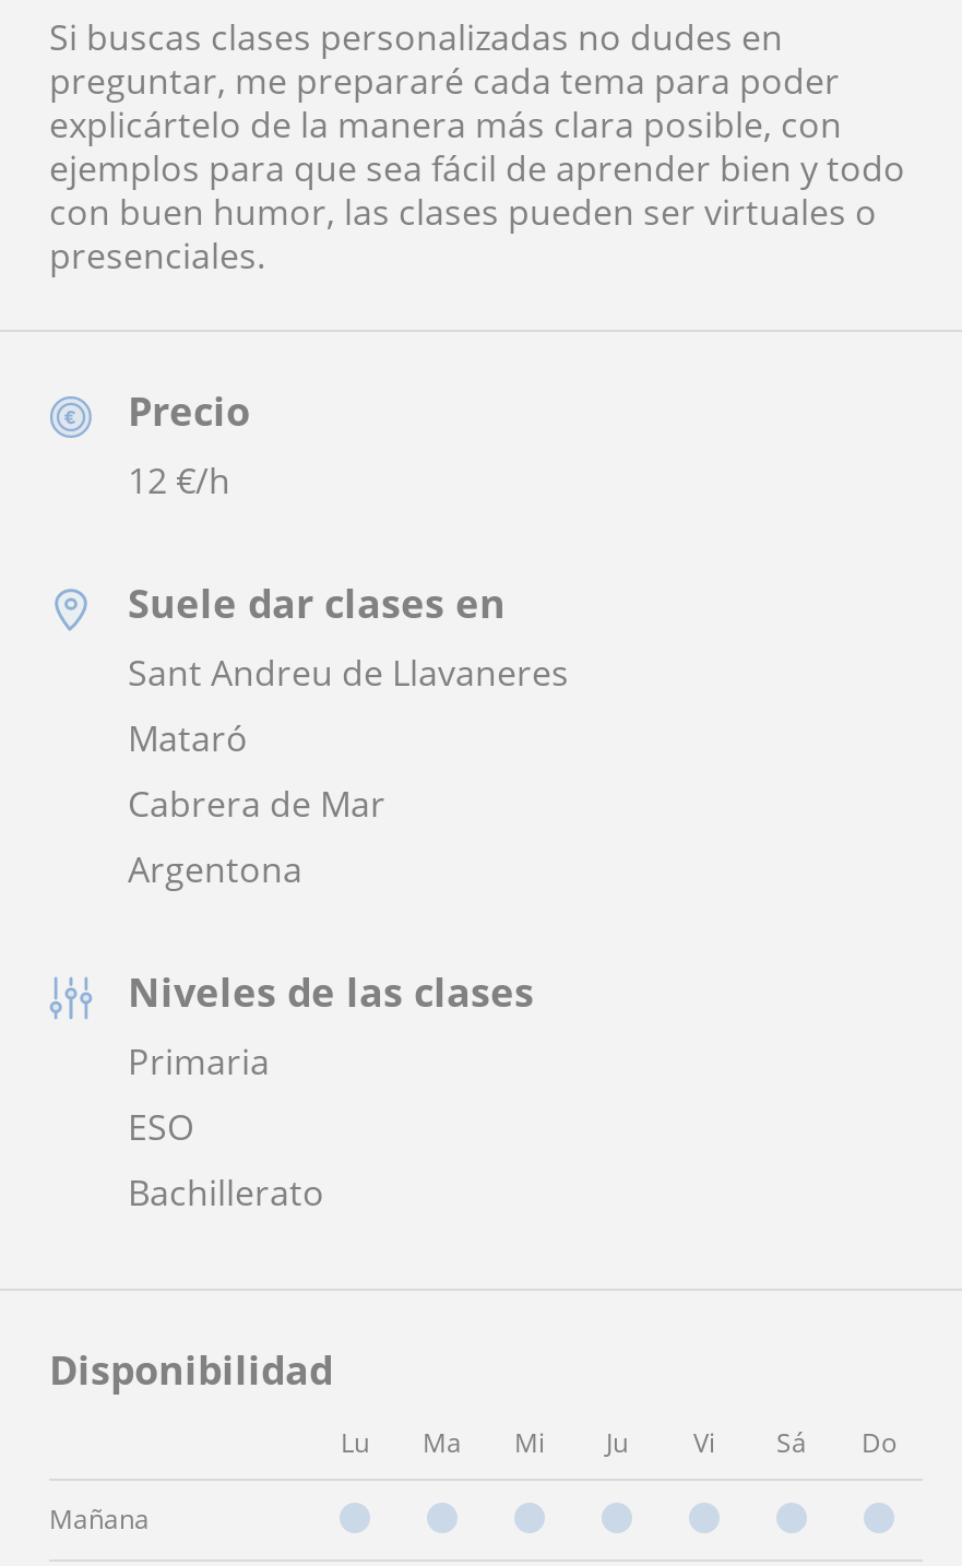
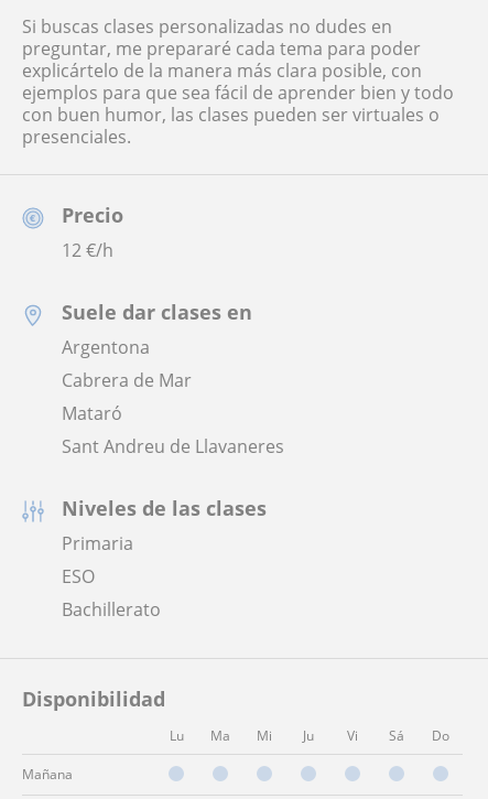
moved down: Cabrera de Mar | Mataró | Sant Andreu de Llavaneres

moved up: Argentona
